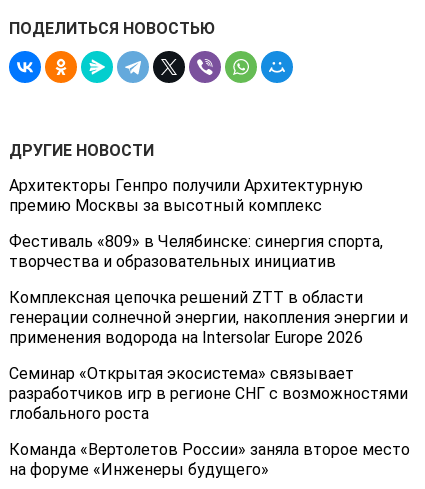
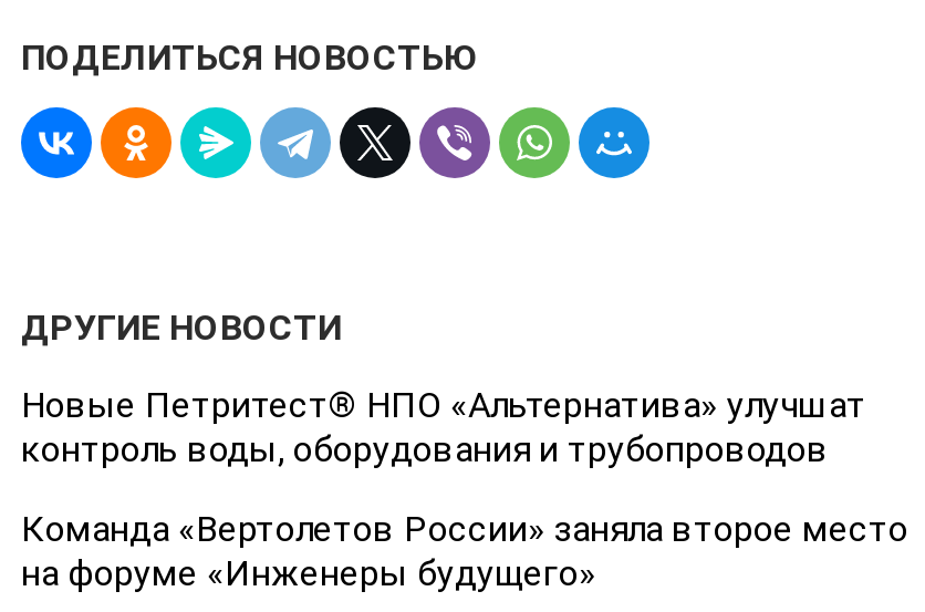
- Архитекторы Генпро получили Архитектурную
- премию Москвы за высотный комплекс
- Фестиваль «809» в Челябинске: синергия спорта,
- творчества и образовательных инициатив
- Комплексная цепочка решений ZTT в области
- генерации солнечной энергии, накопления энергии и
- применения водорода на Intersolar Europe 2026
- Семинар «Открытая экосистема» связывает
- разработчиков игр в регионе СНГ с возможностями
- глобального роста
+ Новые Петритест® НПО «Альтернатива» улучшат
+ контроль воды, оборудования и трубопроводов
